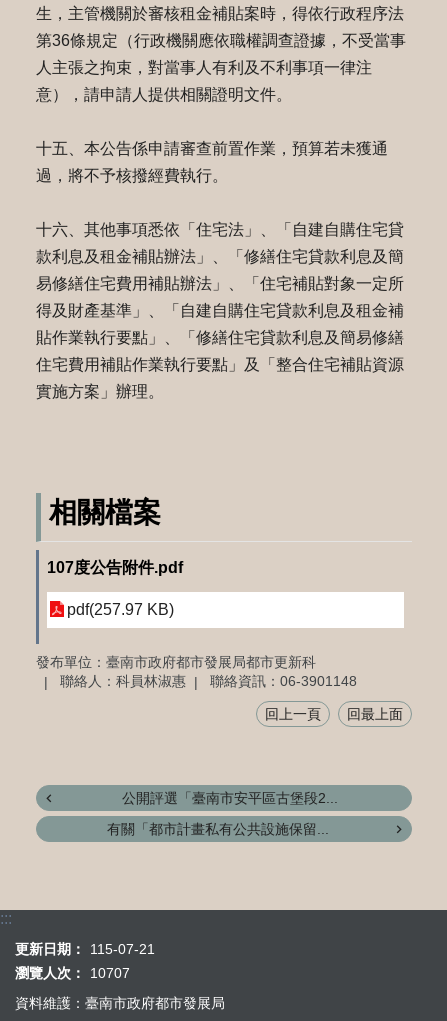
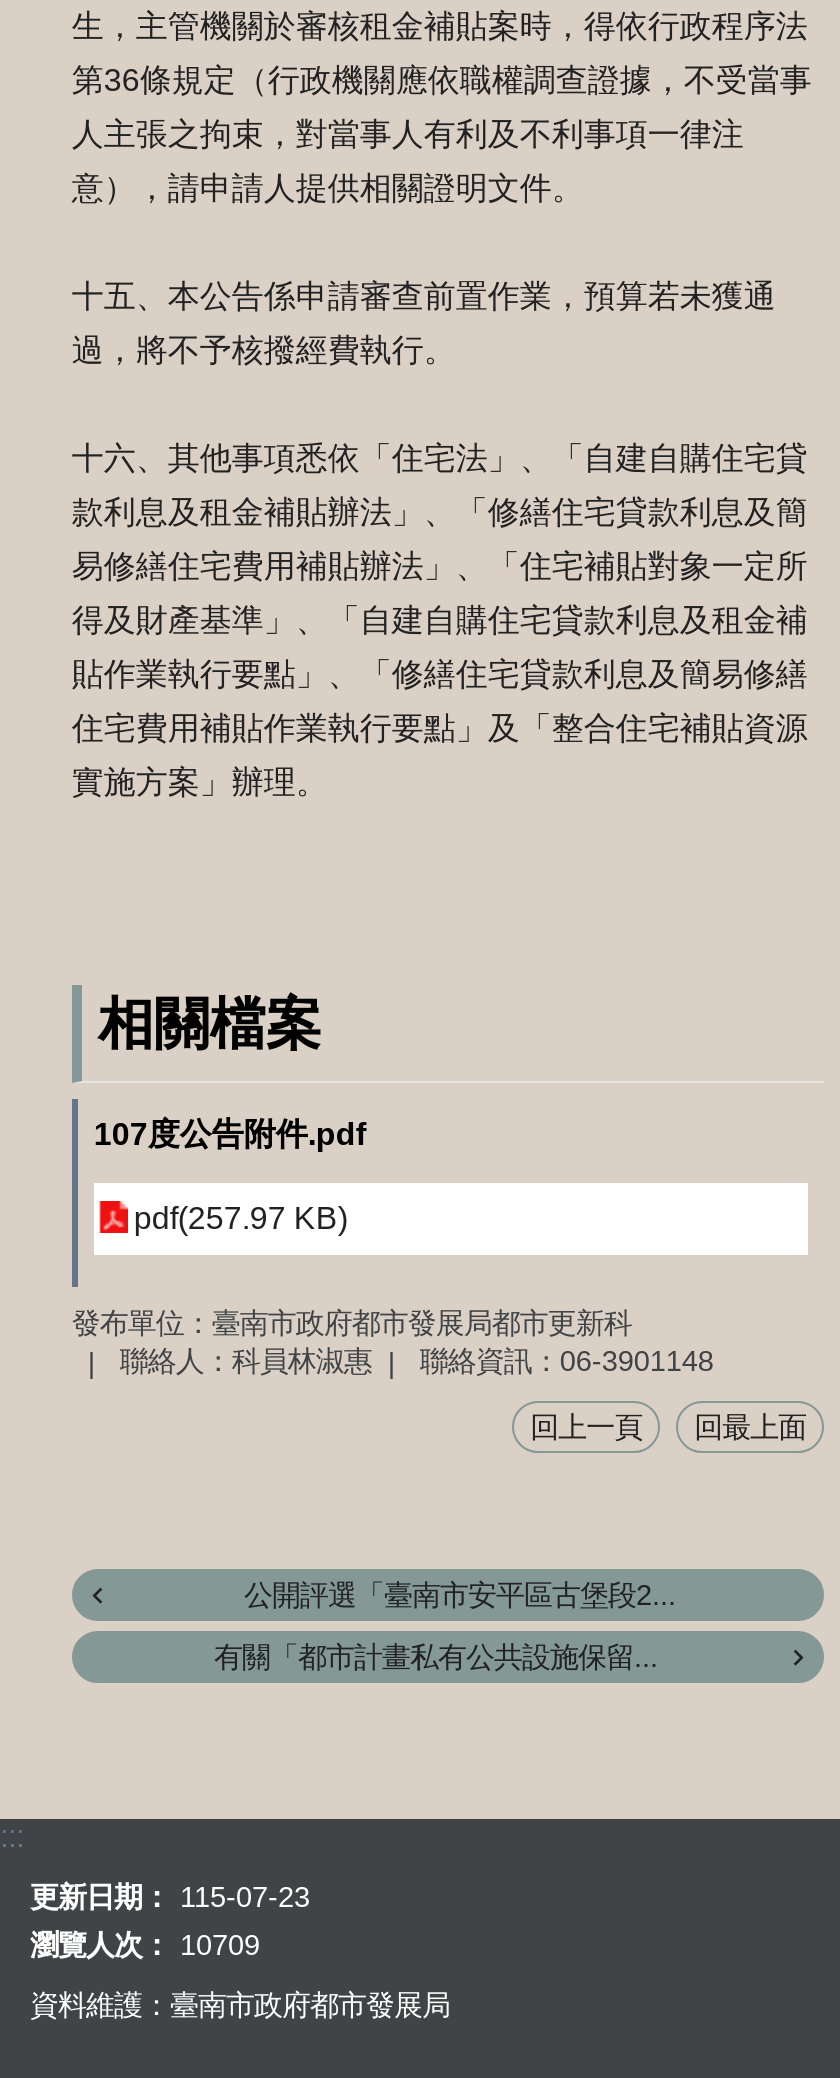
- 更新日期： 115-07-21
+ 更新日期： 115-07-23

- 瀏覽人次： 10707
+ 瀏覽人次： 10709
